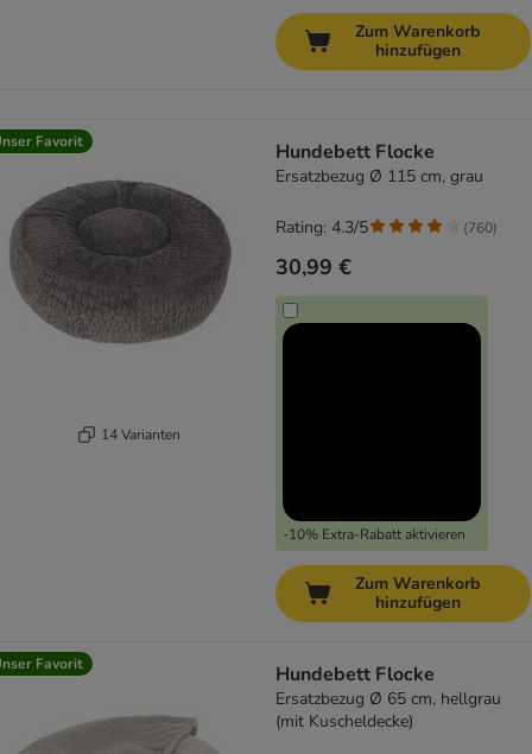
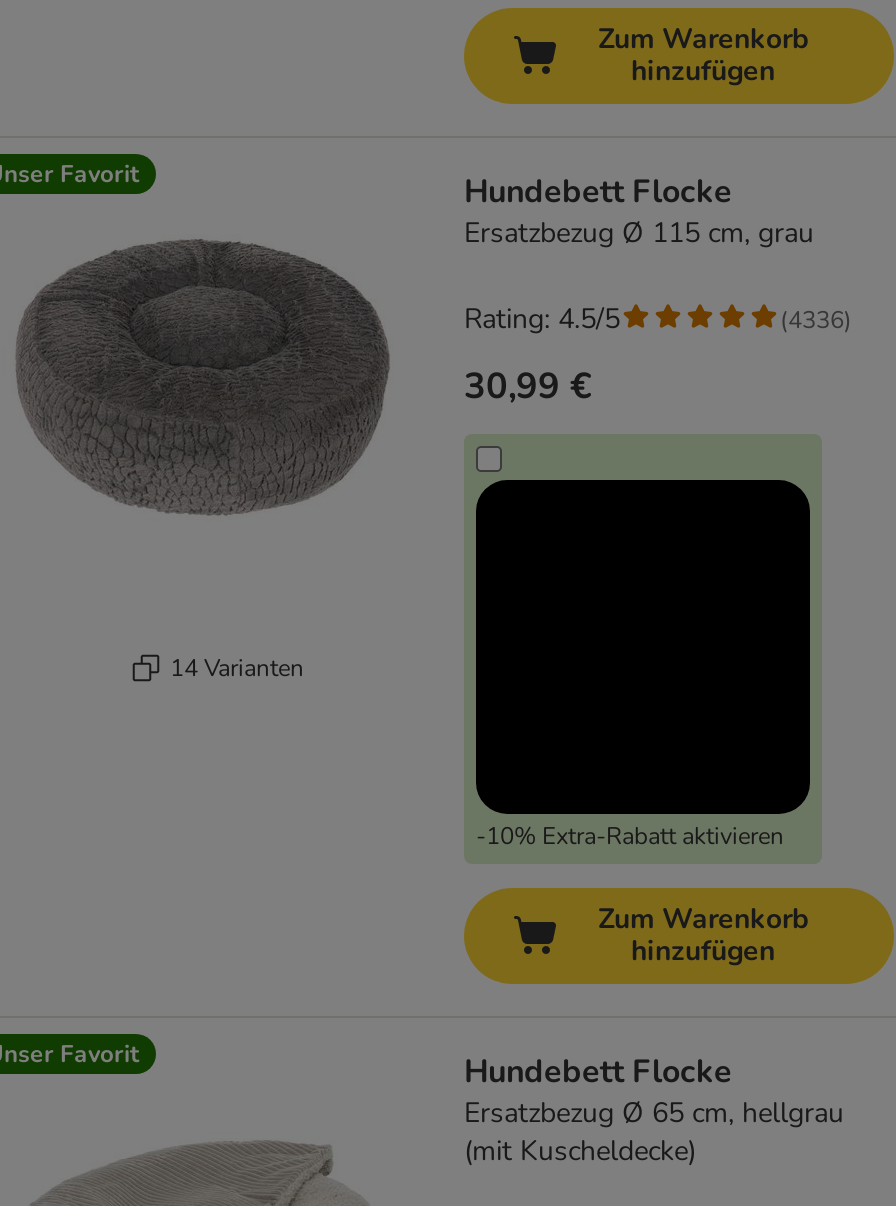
- Rating: 4.3/5
+ Rating: 4.5/5

- (760)
+ (4336)
